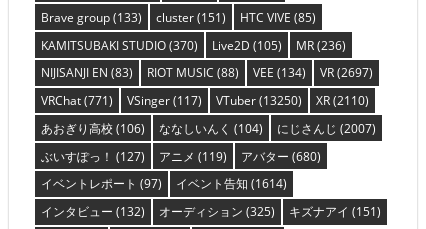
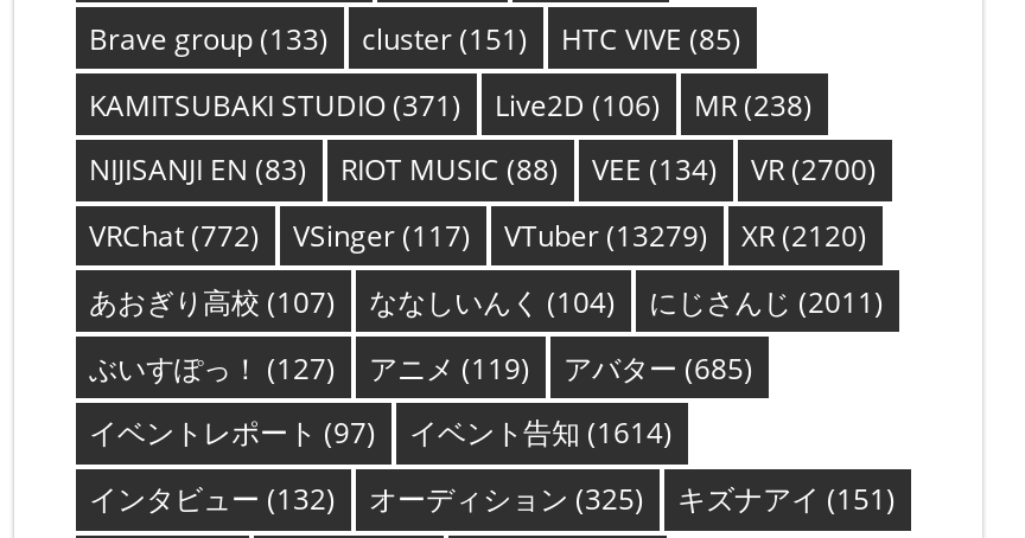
- KAMITSUBAKI STUDIO (370)
+ KAMITSUBAKI STUDIO (371)

- Live2D (105)
+ Live2D (106)

- MR (236)
+ MR (238)

- NIJISANJI EN (83) RIOT MUSIC (88) VEE (134) VR (2697)
+ NIJISANJI EN (83) RIOT MUSIC (88) VEE (134) VR (2700)

- VRChat (771)
+ VRChat (772)

- VTuber (13250)
+ VTuber (13279)

- XR (2110)
+ XR (2120)

- あおぎり高校(106)
+ あおぎり高校(107)

- にじさんじ(2007)
+ にじさんじ(2011)

- ぶいすぽっ！(127) アニメ(119) アバター(680)
+ ぶいすぽっ！(127) アニメ(119) アバター(685)
